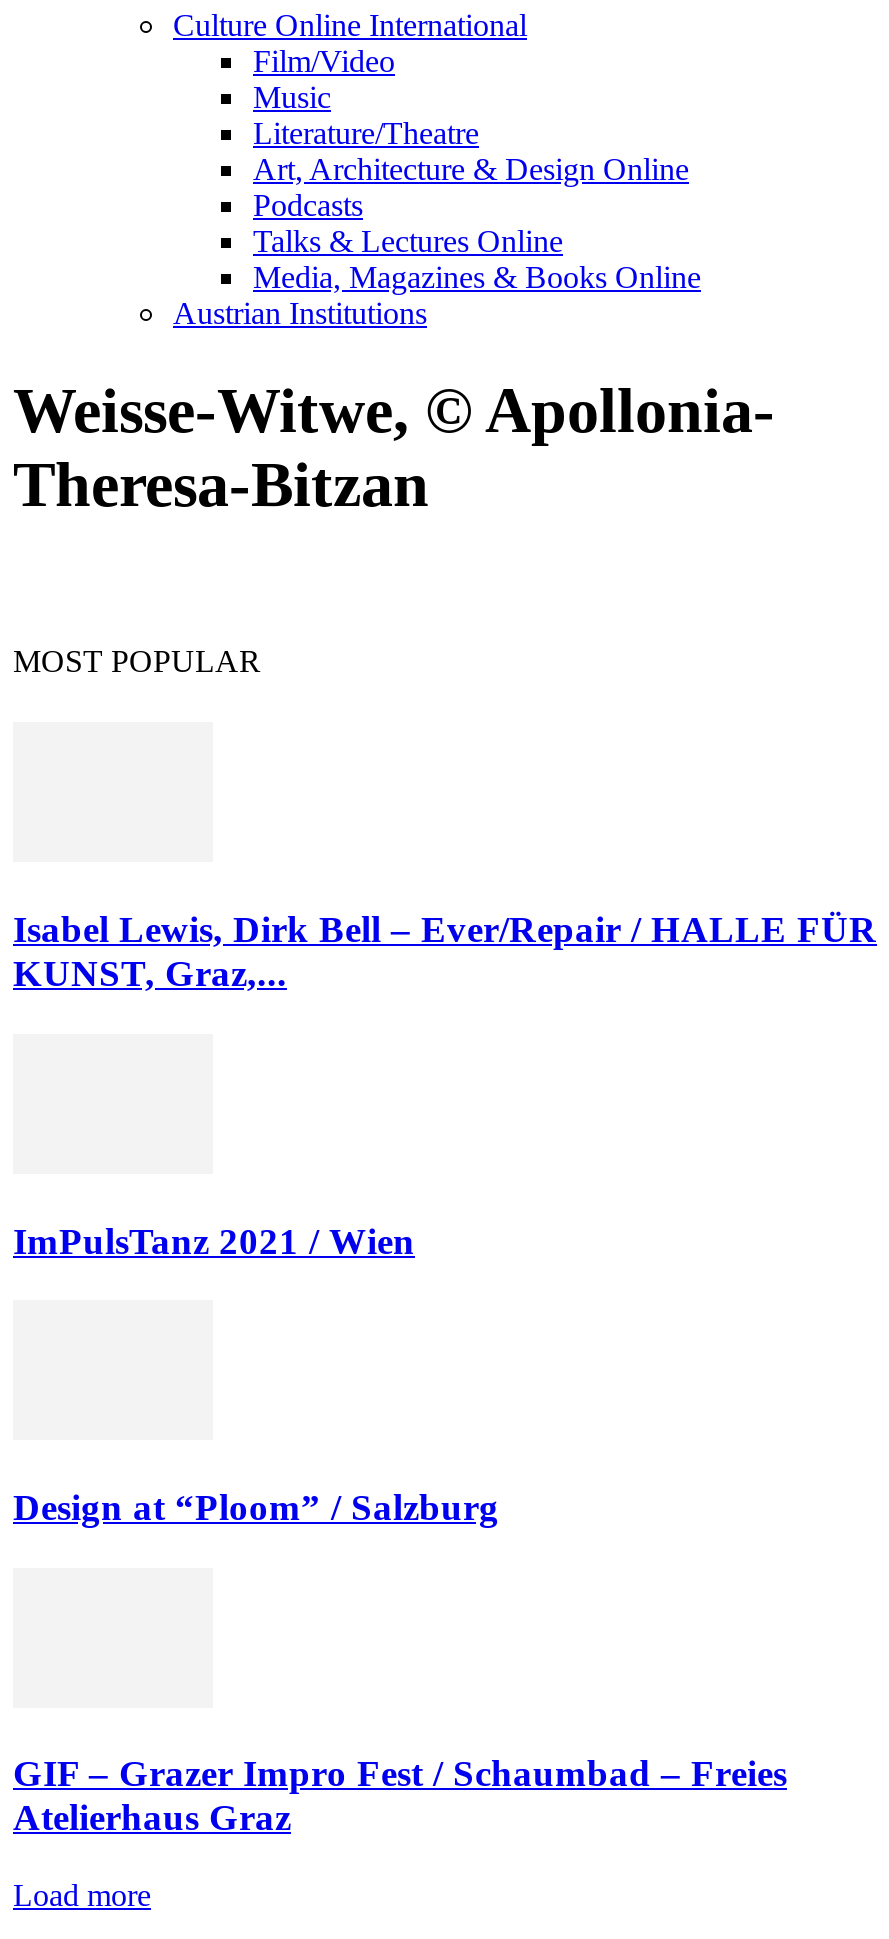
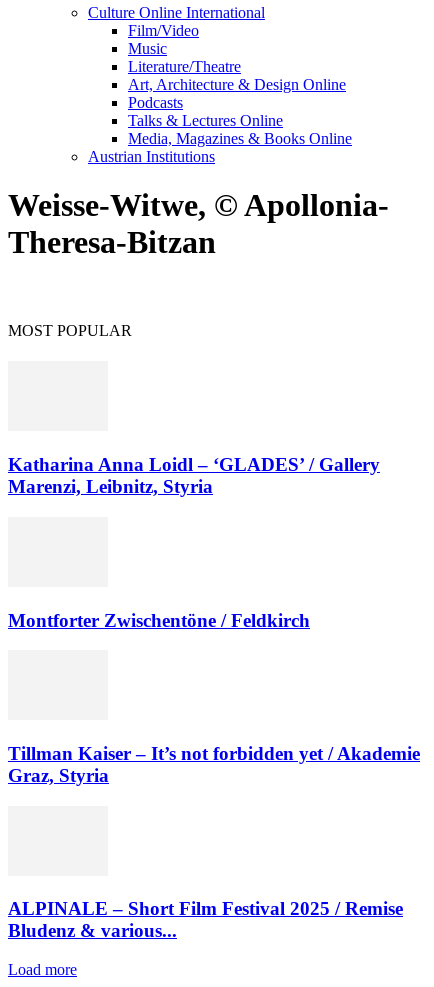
- Isabel Lewis, Dirk Bell – Ever/Repair / HALLE FÜR
- KUNST, Graz,...
+ Katharina Anna Loidl – ‘GLADES’ / Gallery
+ Marenzi, Leibnitz, Styria

- ImPulsTanz 2021 / Wien
+ Montforter Zwischentöne / Feldkirch

- Design at “Ploom” / Salzburg
+ Tillman Kaiser – It’s not forbidden yet / Akademie
+ Graz, Styria

- GIF – Grazer Impro Fest / Schaumbad – Freies
- Atelierhaus Graz
+ ALPINALE – Short Film Festival 2025 / Remise
+ Bludenz & various...
